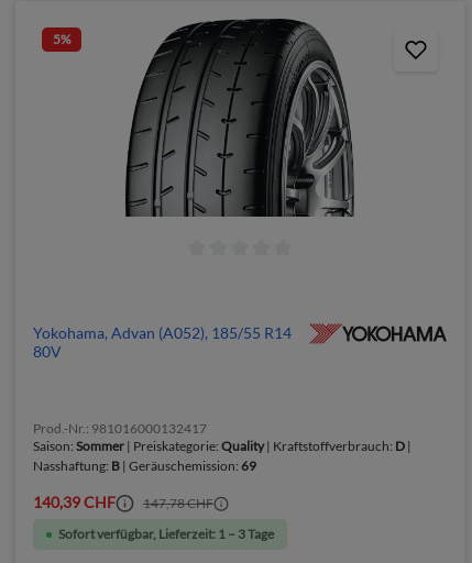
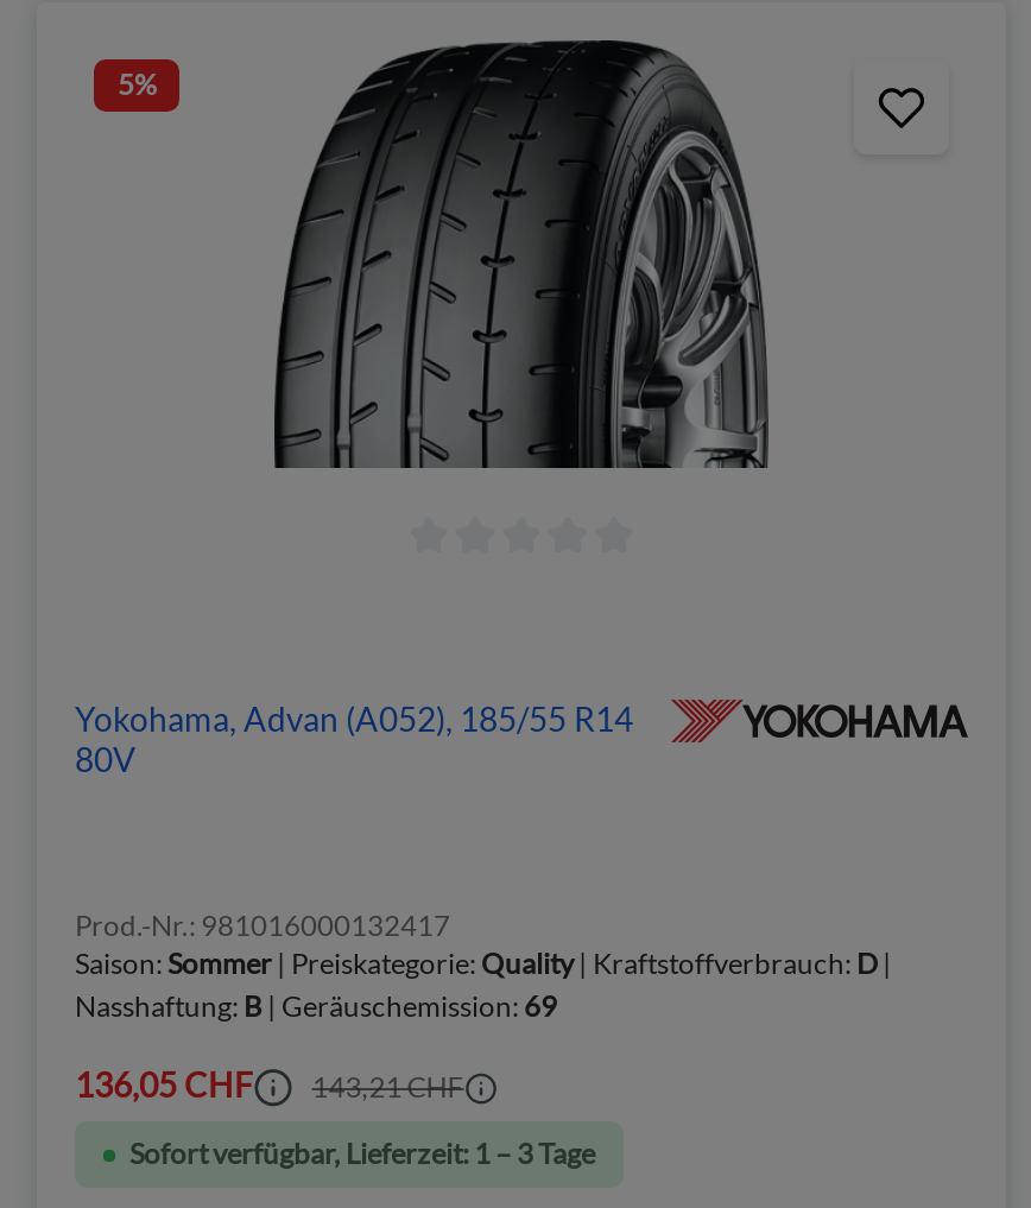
- 140,39 CHF
+ 136,05 CHF

- 147,78 CHF
+ 143,21 CHF
